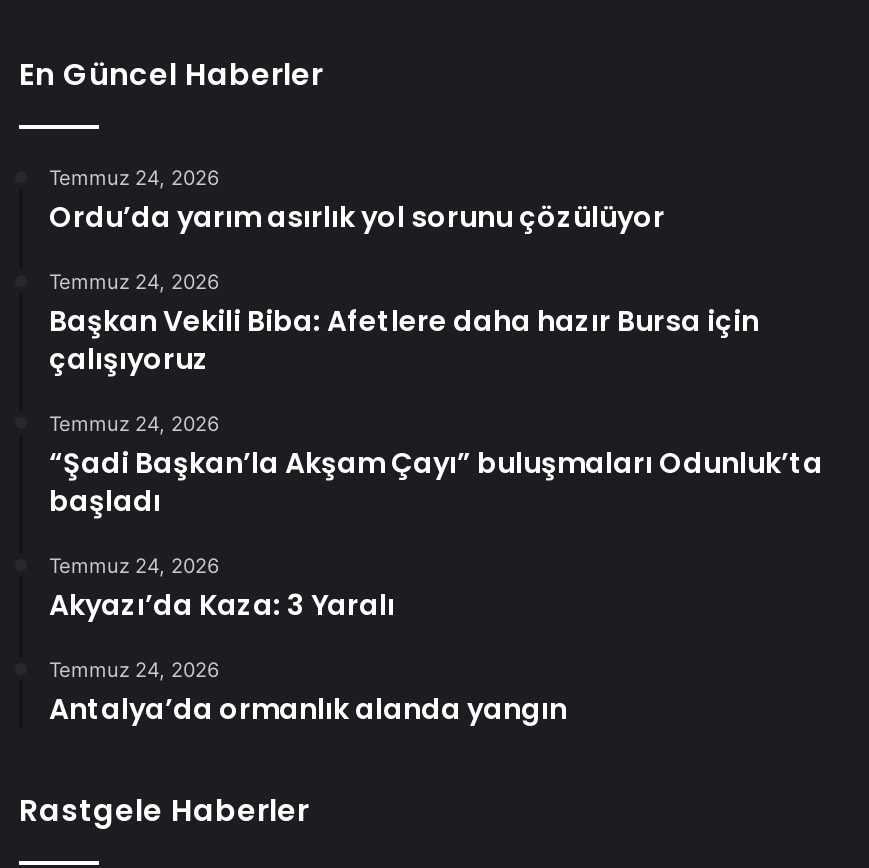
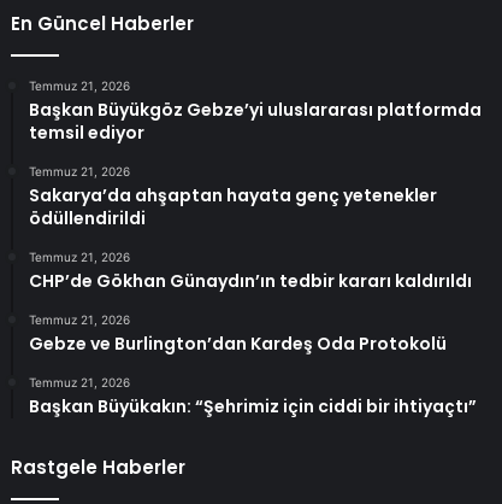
- Temmuz 24, 2026
- Ordu’da yarım asırlık yol sorunu çözülüyor
+ Temmuz 21, 2026
+ Başkan Büyükgöz Gebze’yi uluslararası platformda
+ temsil ediyor

- Temmuz 24, 2026
- Başkan Vekili Biba: Afetlere daha hazır Bursa için
- çalışıyoruz
+ Temmuz 21, 2026
+ Sakarya’da ahşaptan hayata genç yetenekler
+ ödüllendirildi

- Temmuz 24, 2026
- “Şadi Başkan’la Akşam Çayı” buluşmaları Odunluk’ta
- başladı
+ Temmuz 21, 2026
+ CHP’de Gökhan Günaydın’ın tedbir kararı kaldırıldı

- Temmuz 24, 2026
- Akyazı’da Kaza: 3 Yaralı
+ Temmuz 21, 2026
+ Gebze ve Burlington’dan Kardeş Oda Protokolü

- Temmuz 24, 2026
- Antalya’da ormanlık alanda yangın
+ Temmuz 21, 2026
+ Başkan Büyükakın: “Şehrimiz için ciddi bir ihtiyaçtı”
